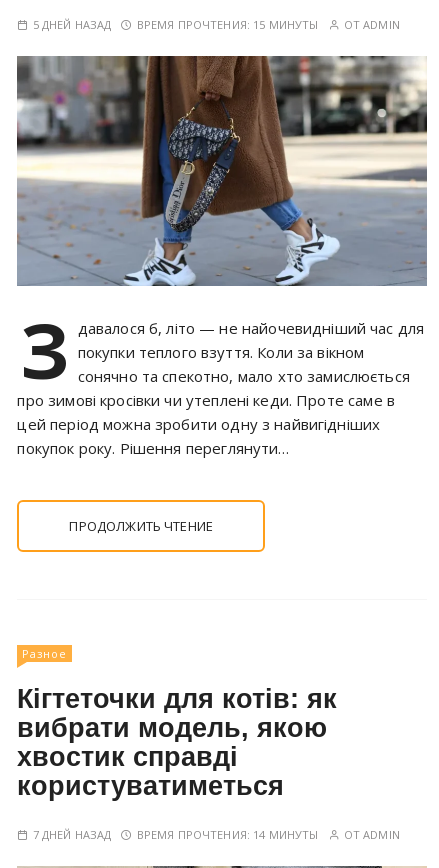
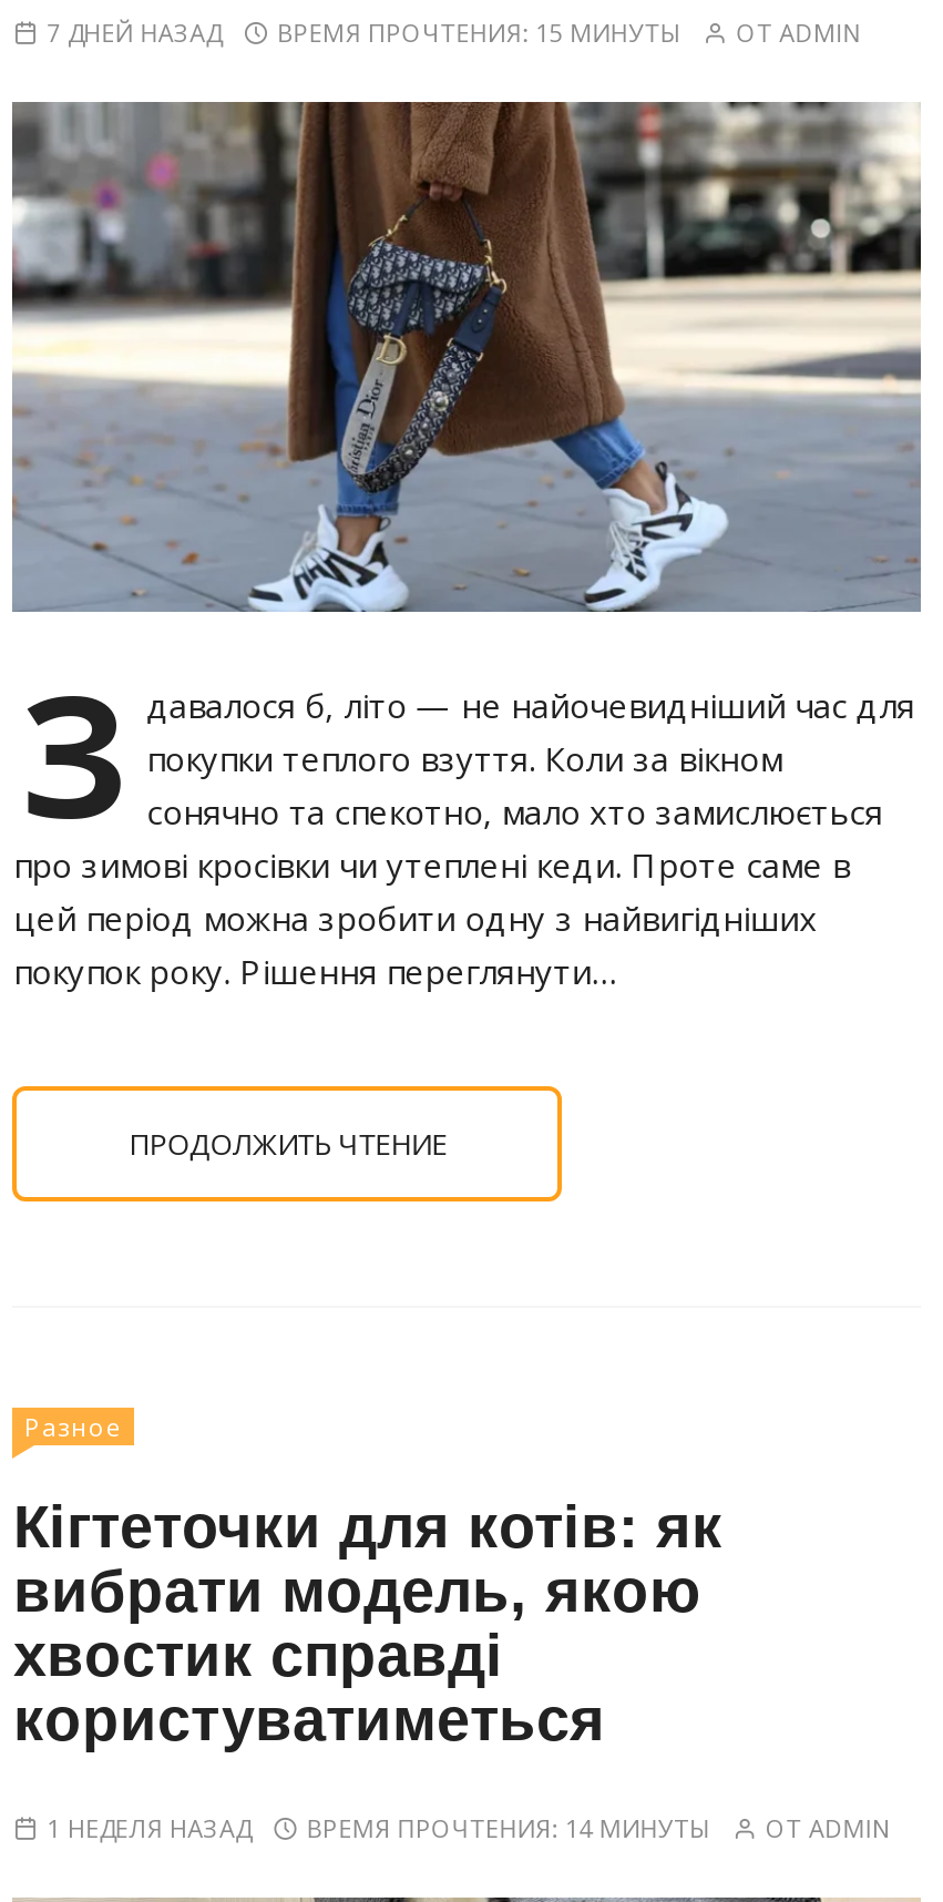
- 5 ДНЕЙ НАЗАД
+ 7 ДНЕЙ НАЗАД

- 7 ДНЕЙ НАЗАД
+ 1 НЕДЕЛЯ НАЗАД
